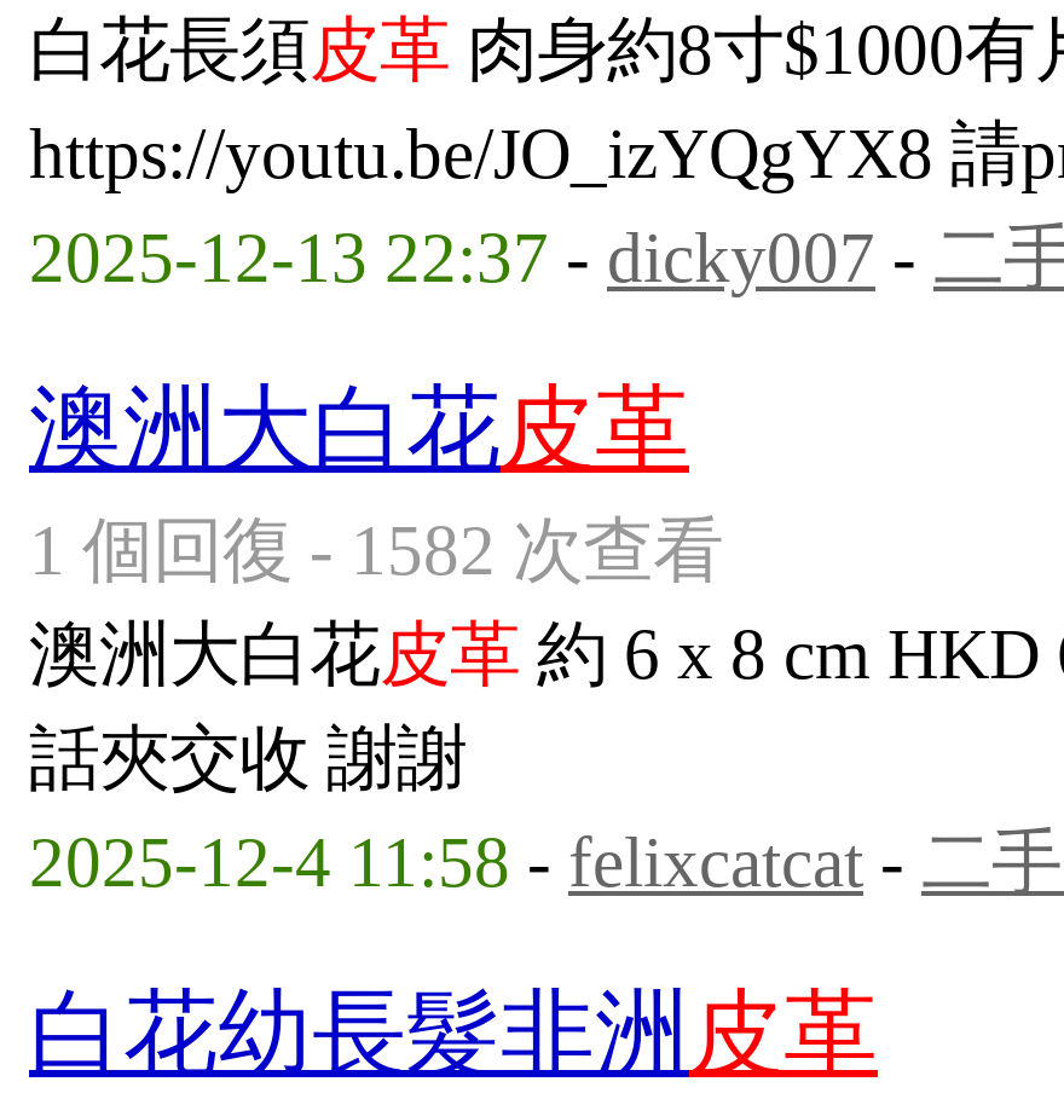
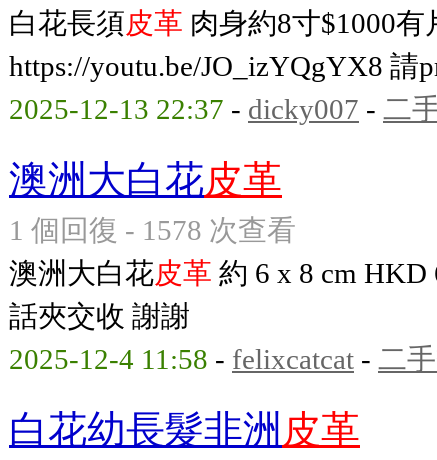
- 1 個回復 - 1582 次查看
+ 1 個回復 - 1578 次查看
